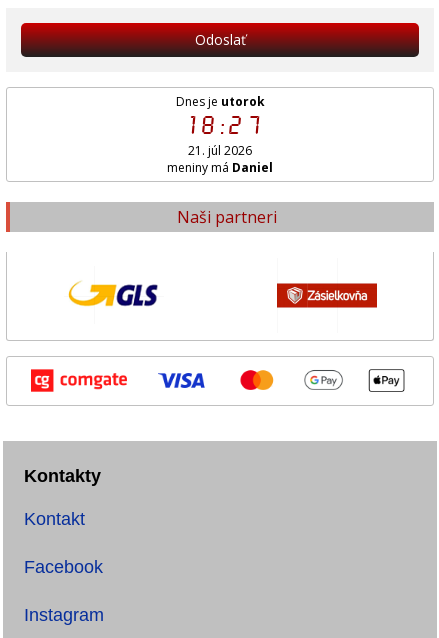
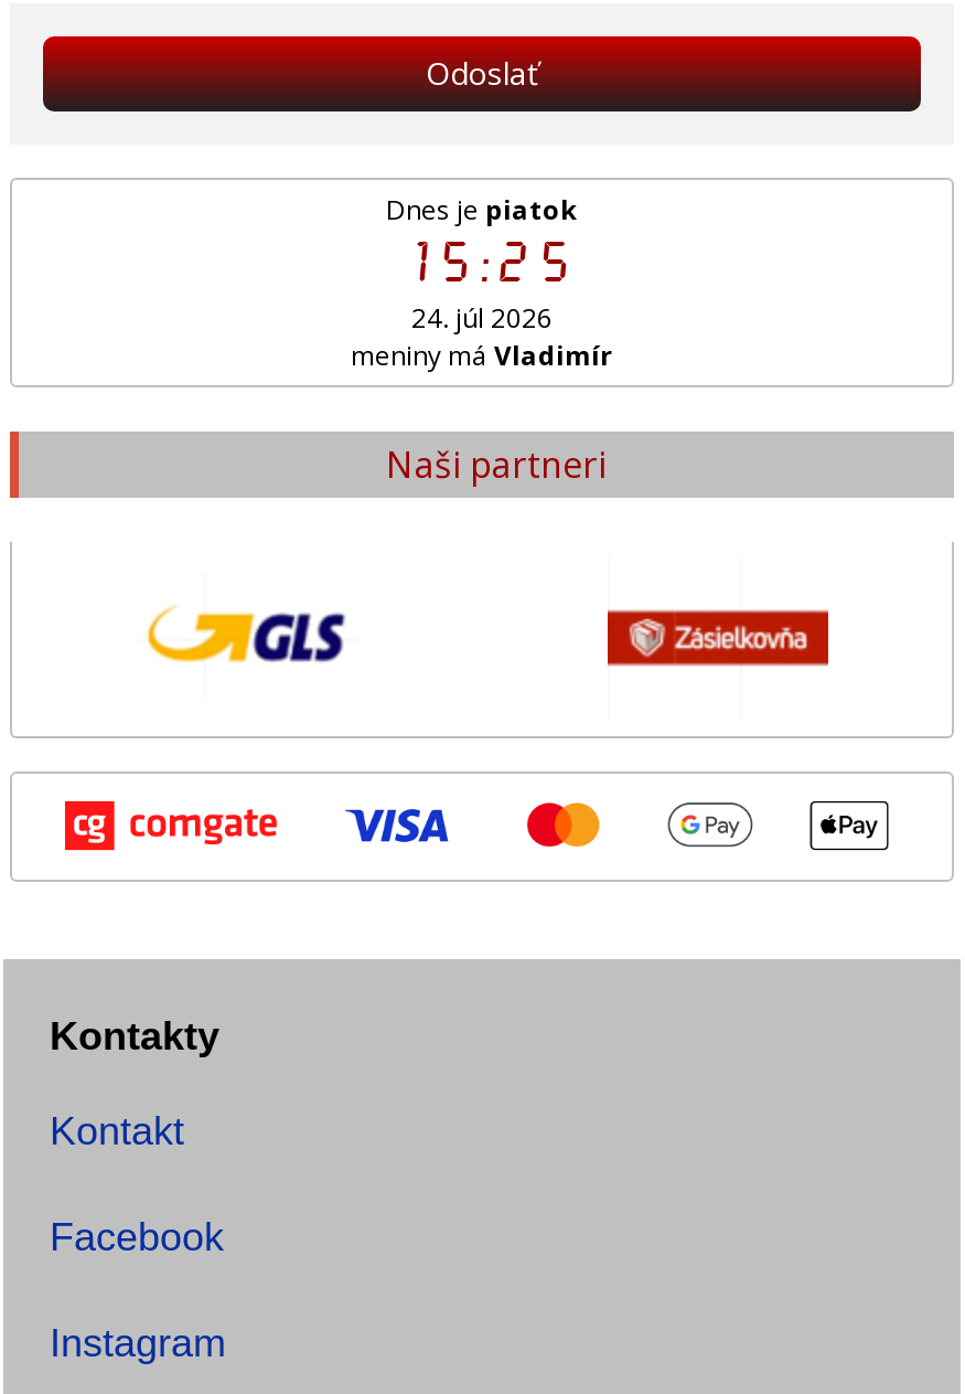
- Dnes je utorok
+ Dnes je piatok

- 18:27
+ 15:25

- 21. júl 2026
+ 24. júl 2026

- meniny má Daniel
+ meniny má Vladimír
